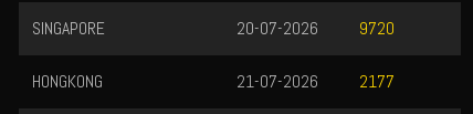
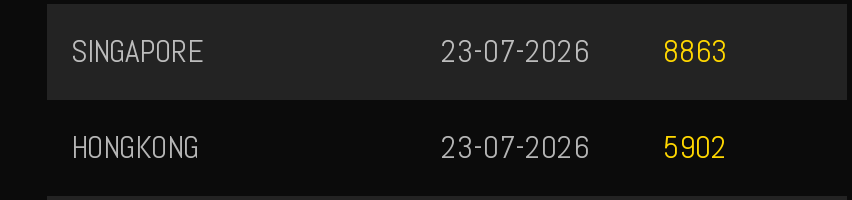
- 20-07-2026
+ 23-07-2026

- 9720
+ 8863

- 21-07-2026
+ 23-07-2026

- 2177
+ 5902
